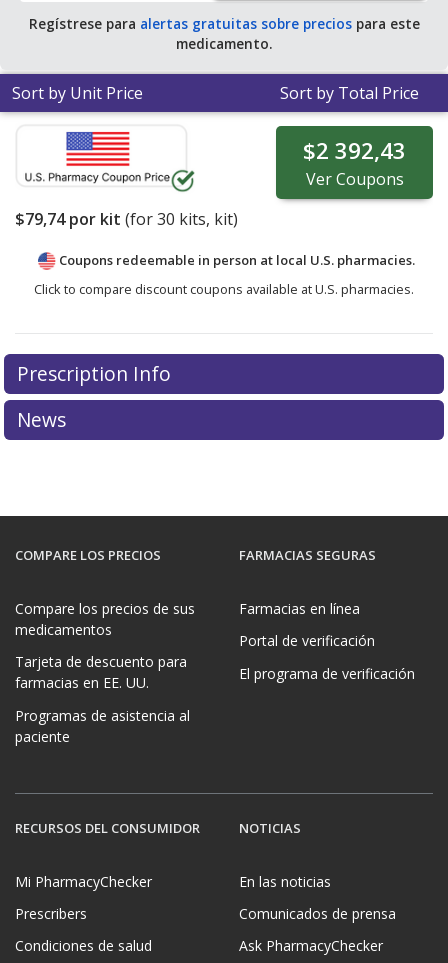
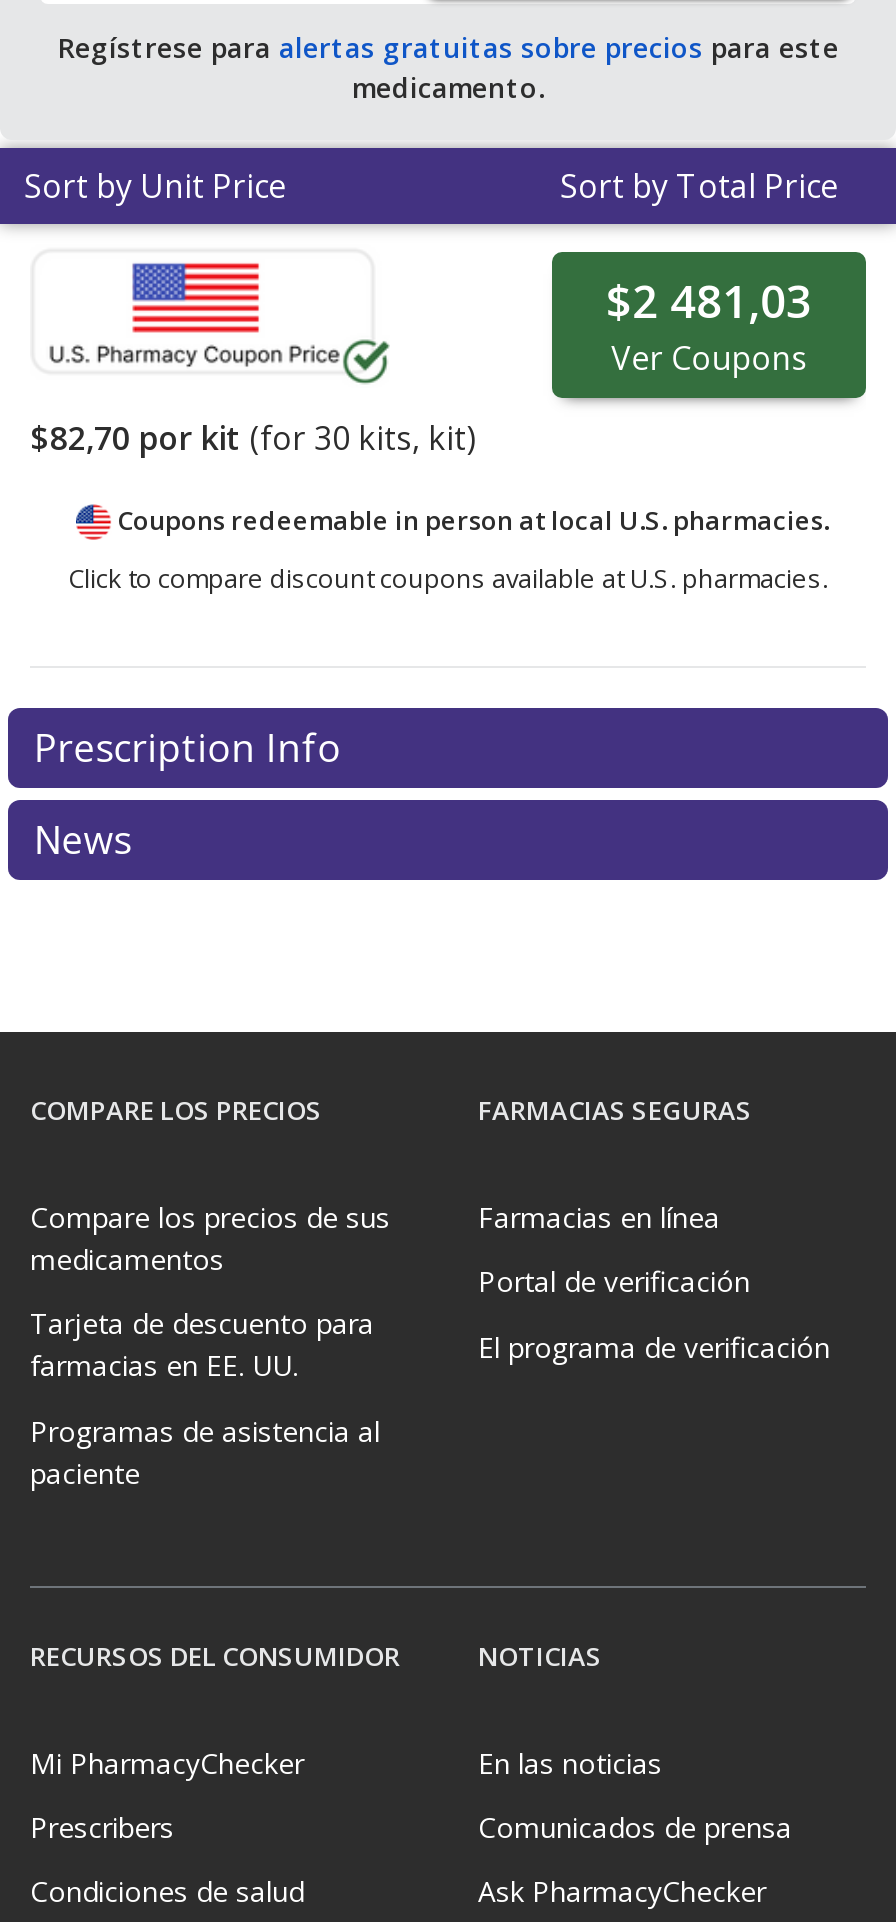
- $2 392,43
+ $2 481,03

- $79,74 por kit (for 30 kits, kit)
+ $82,70 por kit (for 30 kits, kit)
